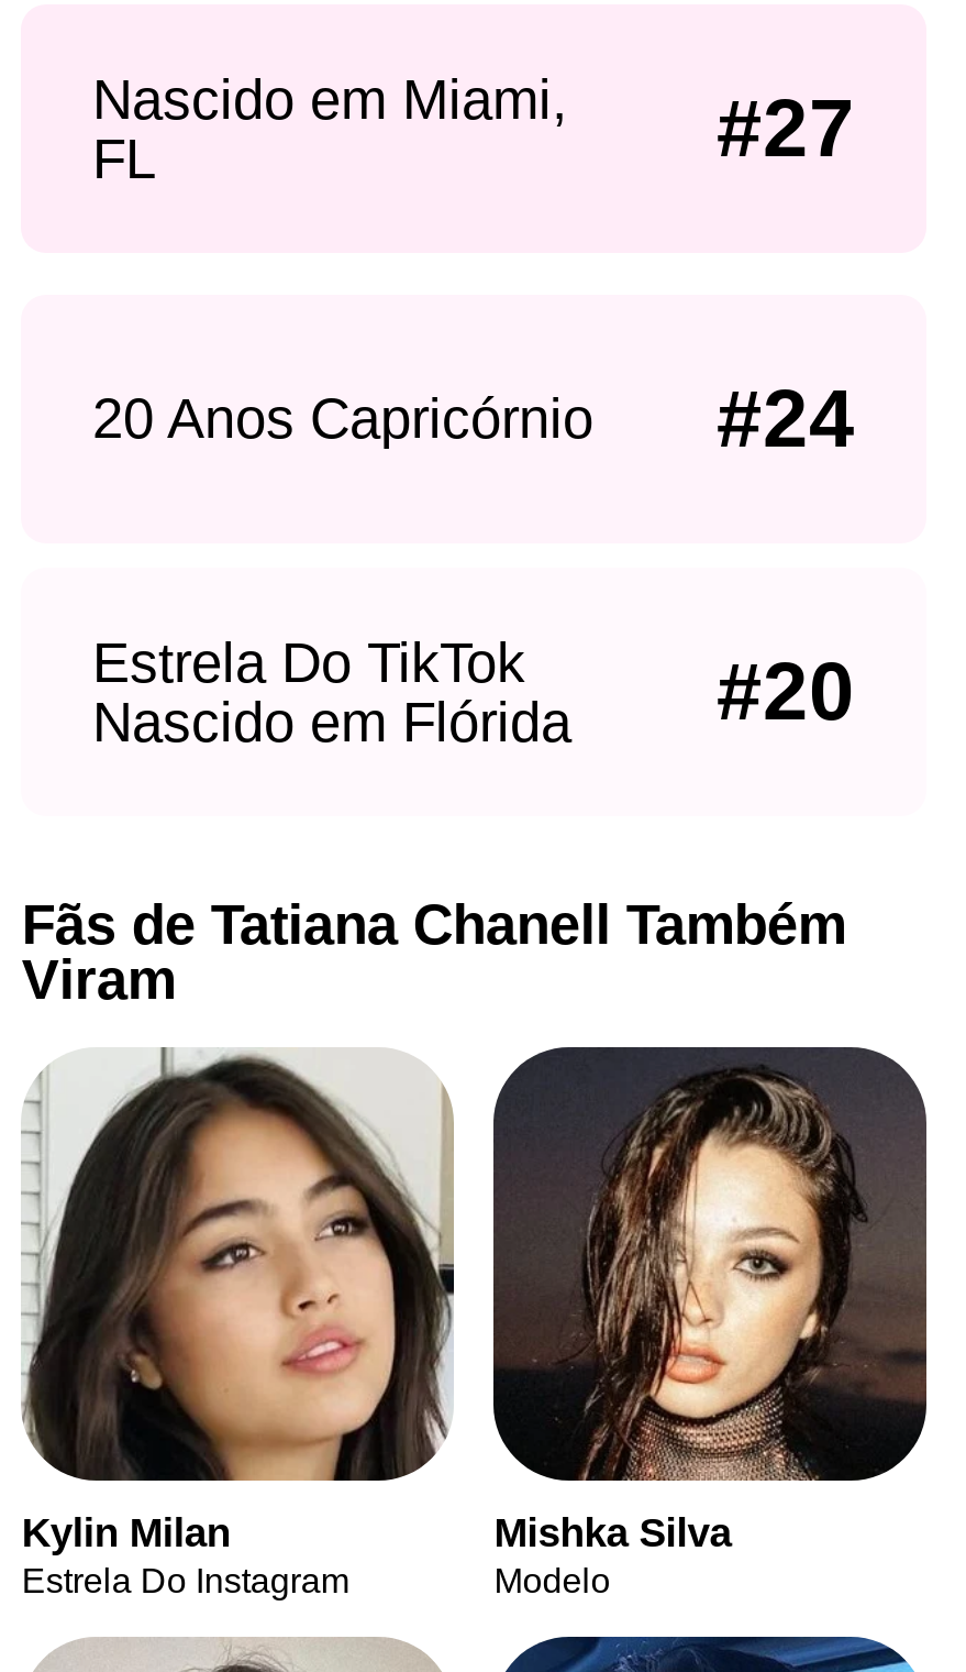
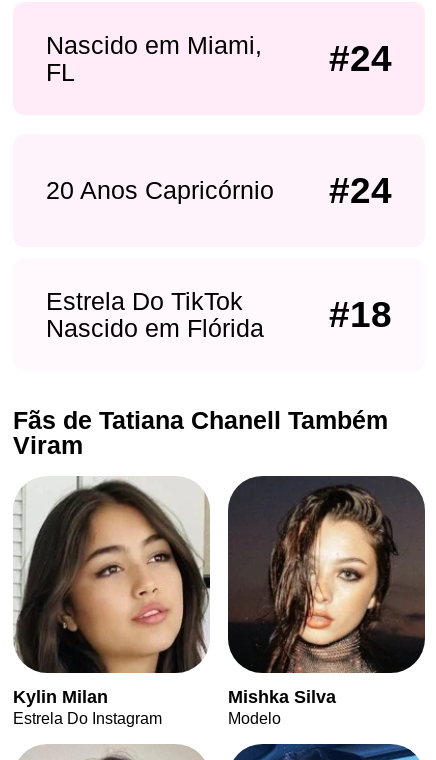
- #27
+ #24

- #20
+ #18
